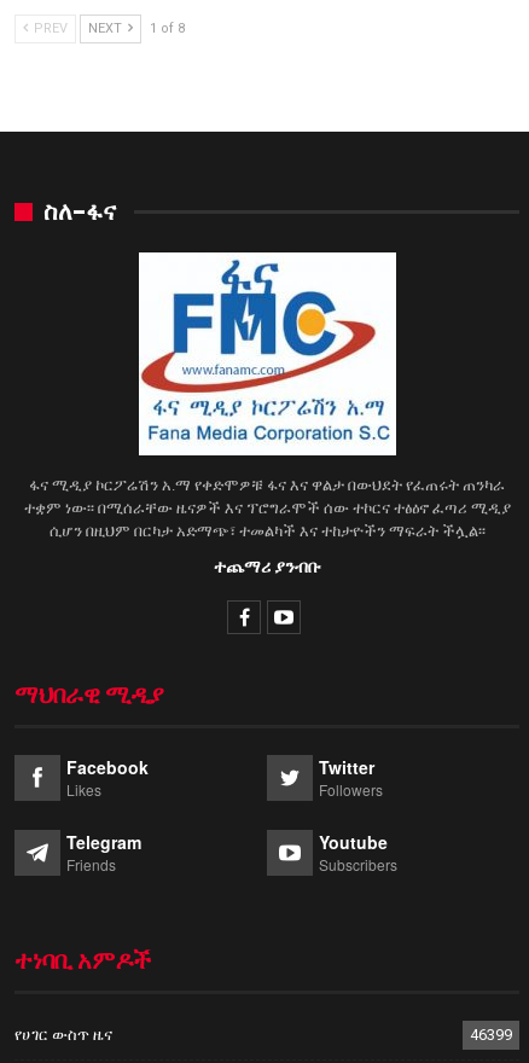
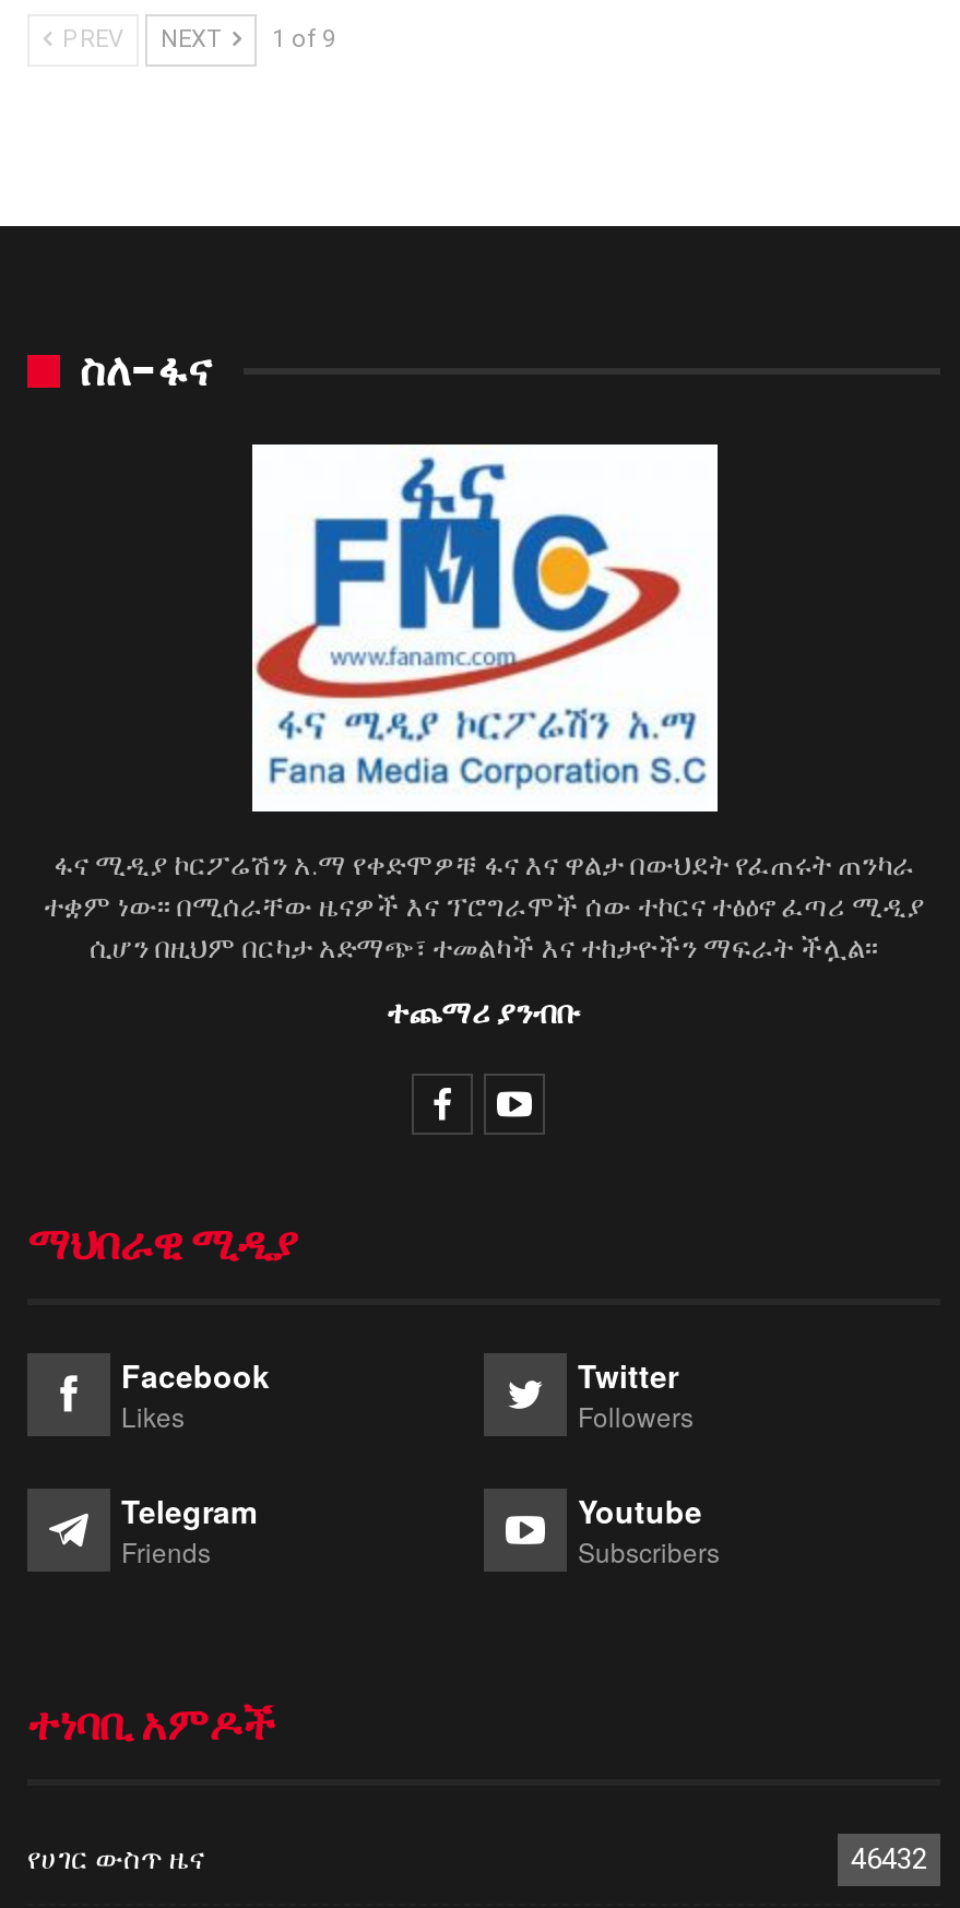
- PREV NEXT 1 of 8
+ PREV NEXT 1 of 9

- 46399
+ 46432
